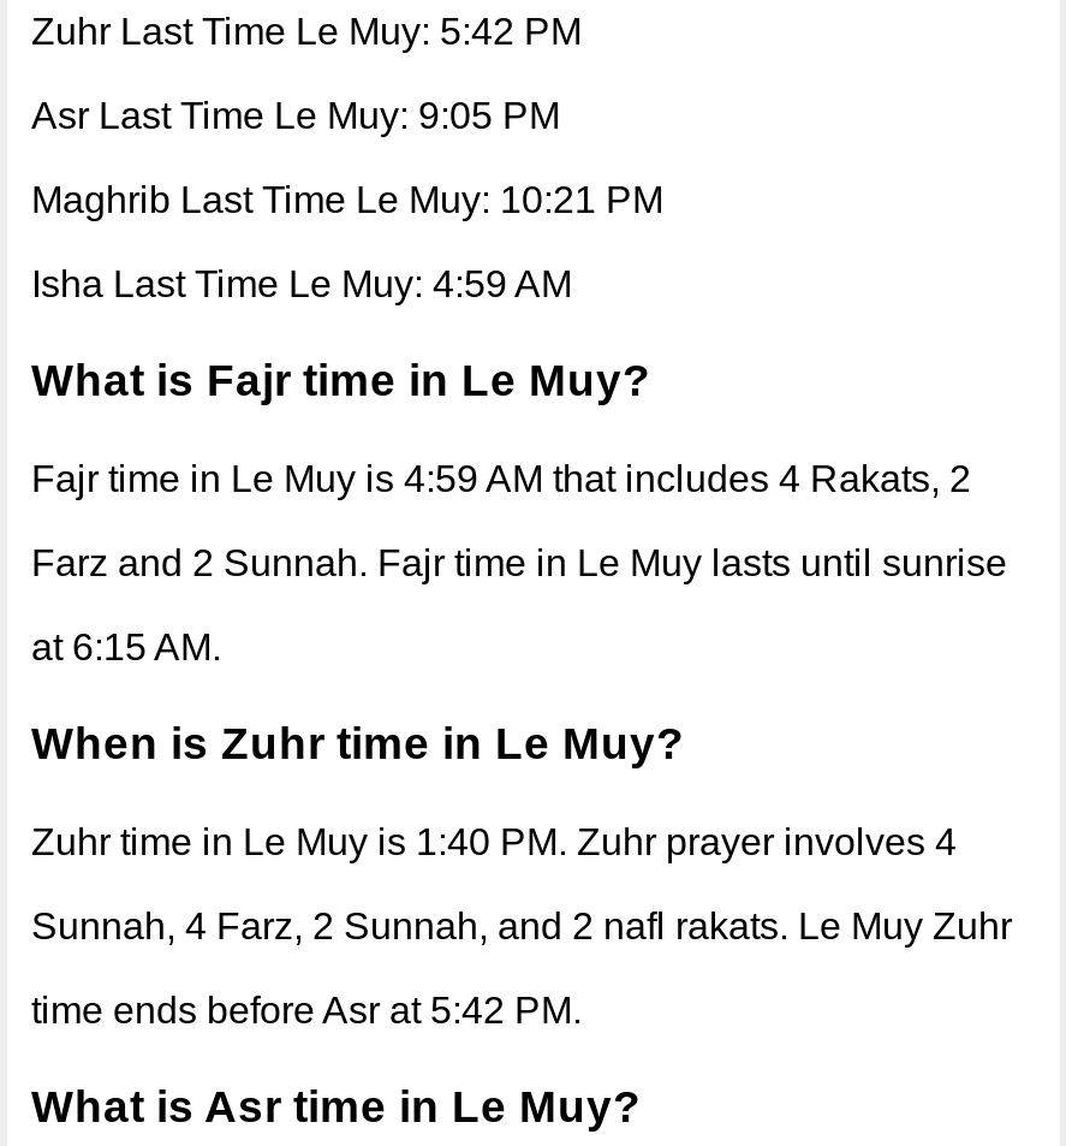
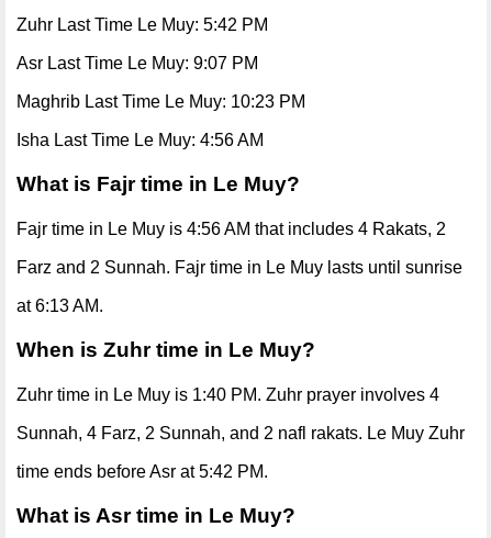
- Asr Last Time Le Muy: 9:05 PM
+ Asr Last Time Le Muy: 9:07 PM

- Maghrib Last Time Le Muy: 10:21 PM
+ Maghrib Last Time Le Muy: 10:23 PM

- Isha Last Time Le Muy: 4:59 AM
+ Isha Last Time Le Muy: 4:56 AM

- Fajr time in Le Muy is 4:59 AM that includes 4 Rakats, 2
+ Fajr time in Le Muy is 4:56 AM that includes 4 Rakats, 2

- at 6:15 AM.
+ at 6:13 AM.
